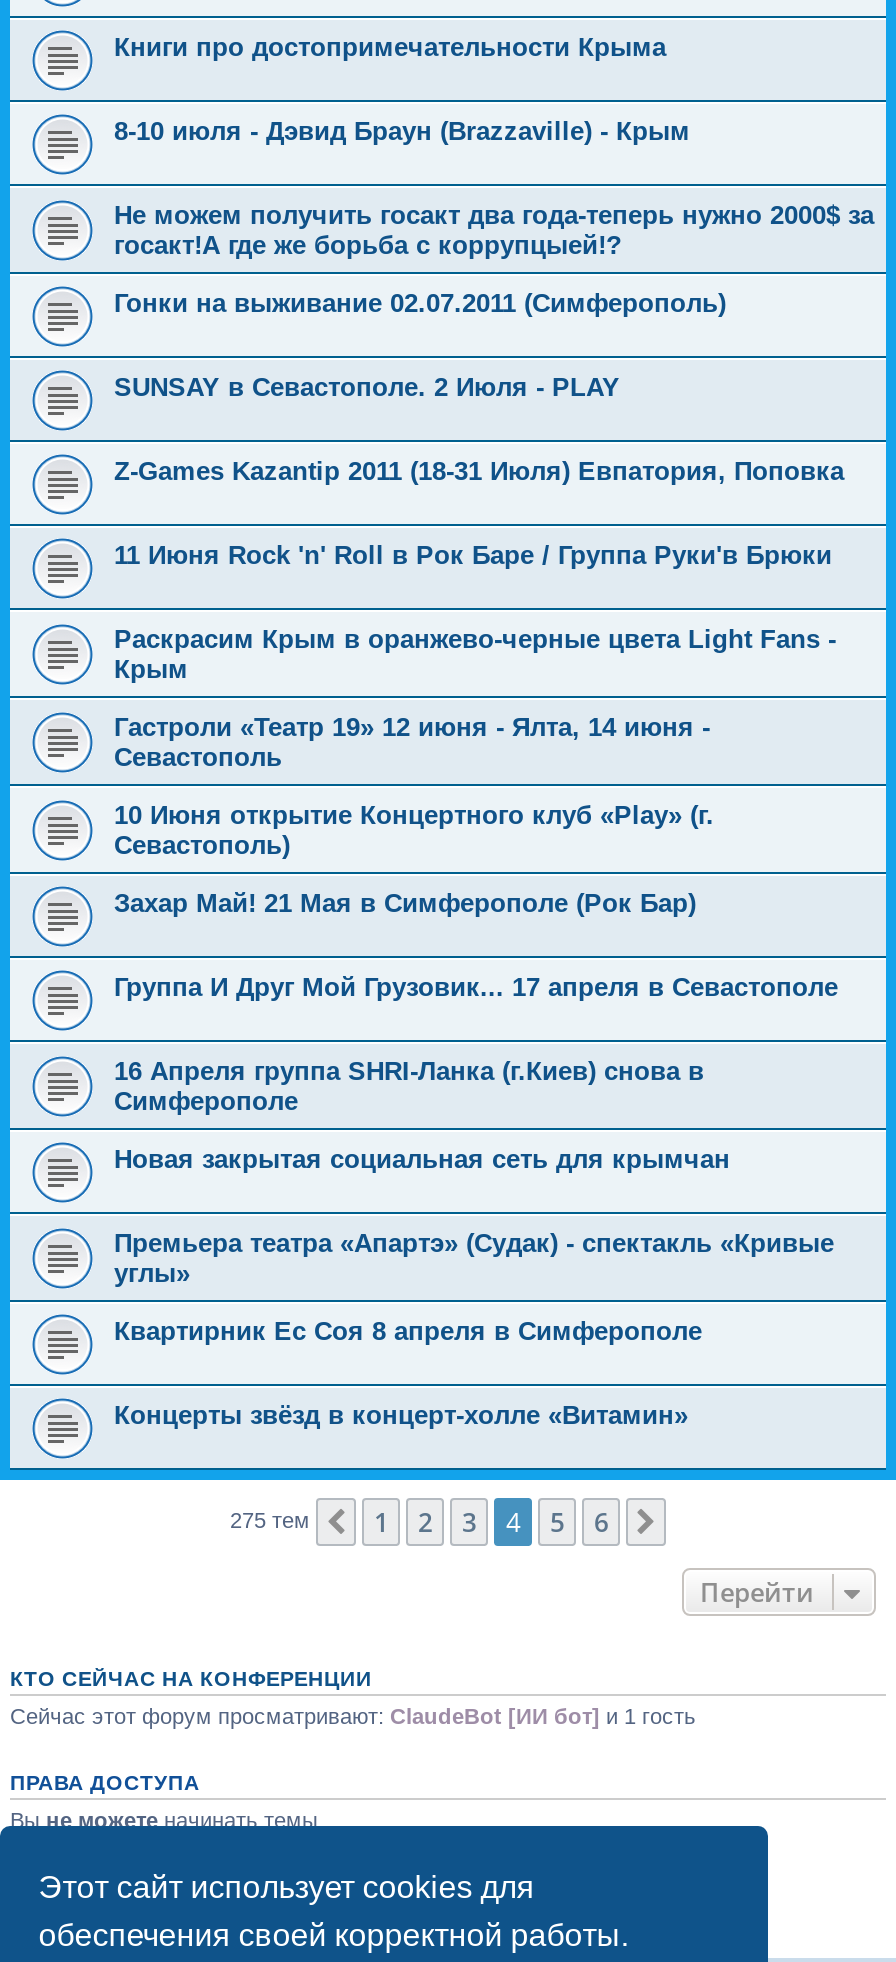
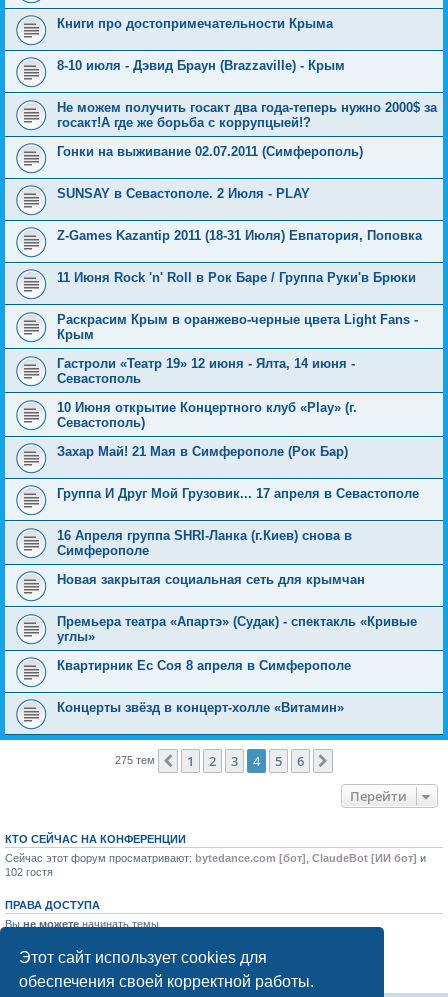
- Сейчас этот форум просматривают: ClaudeBot [ИИ бот] и 1 гость
+ Сейчас этот форум просматривают: bytedance.com [бот], ClaudeBot [ИИ бот] и
+ 102 гостя
